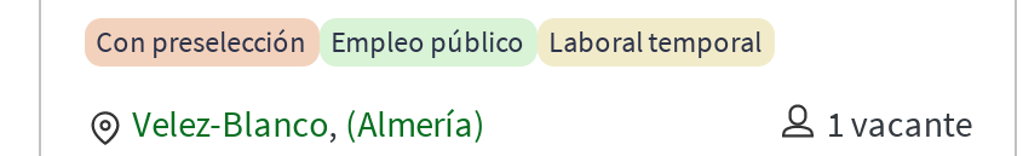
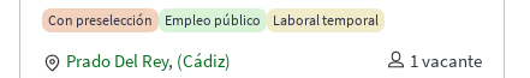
- Velez-Blanco, (Almería)
+ Prado Del Rey, (Cádiz)
